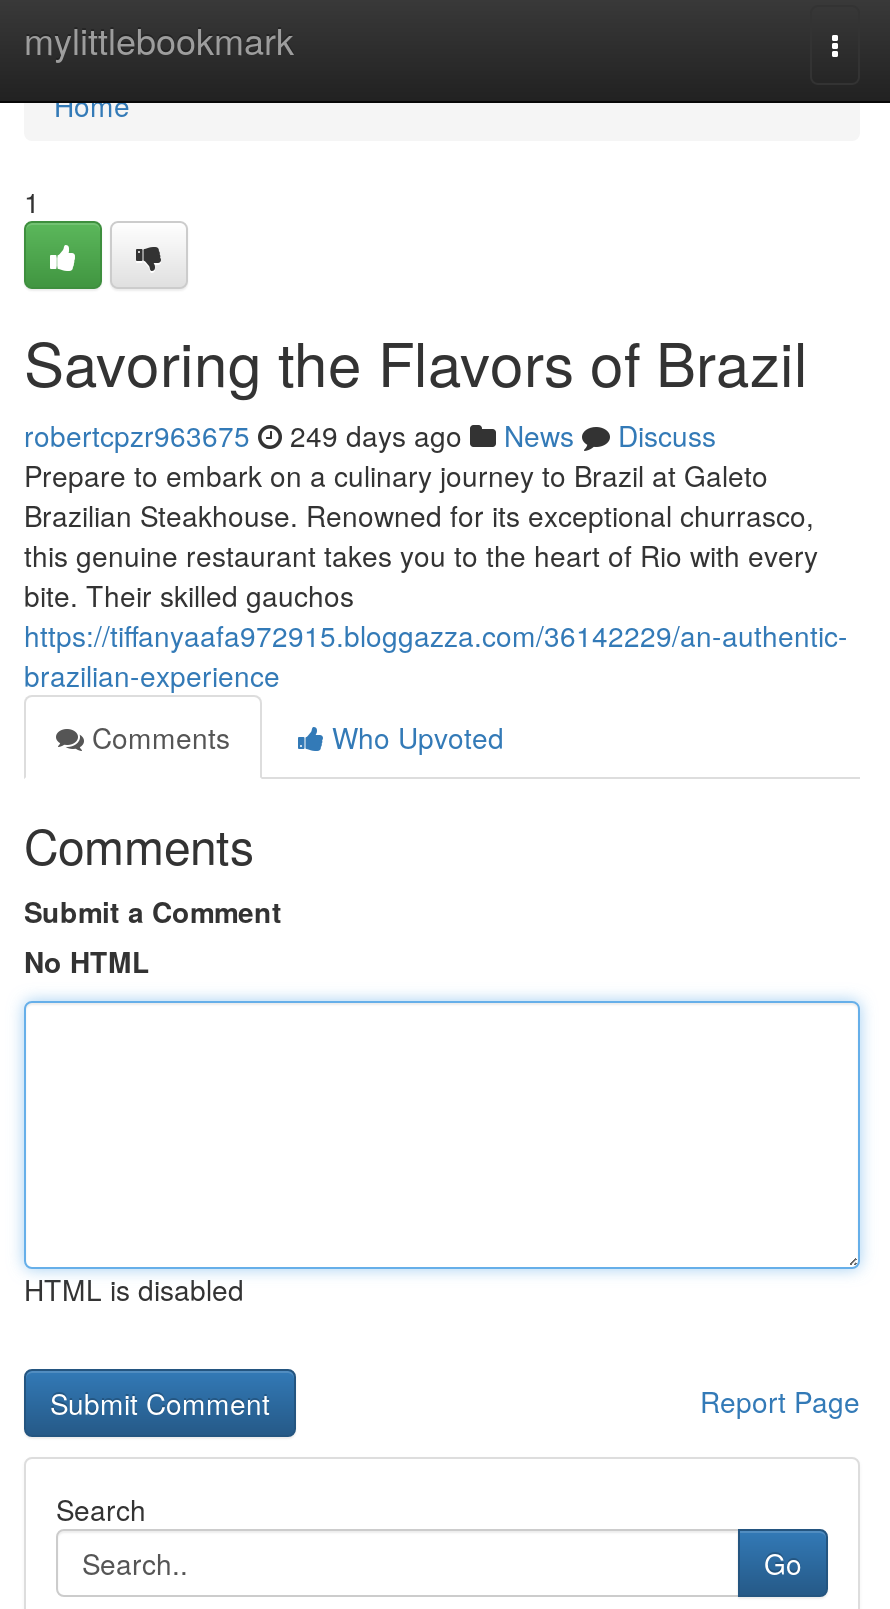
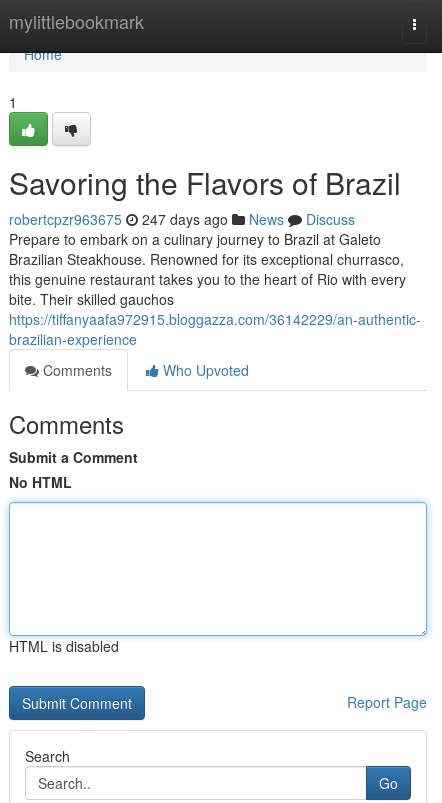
- robertcpzr963675 249 days ago News Discuss
+ robertcpzr963675 247 days ago News Discuss
